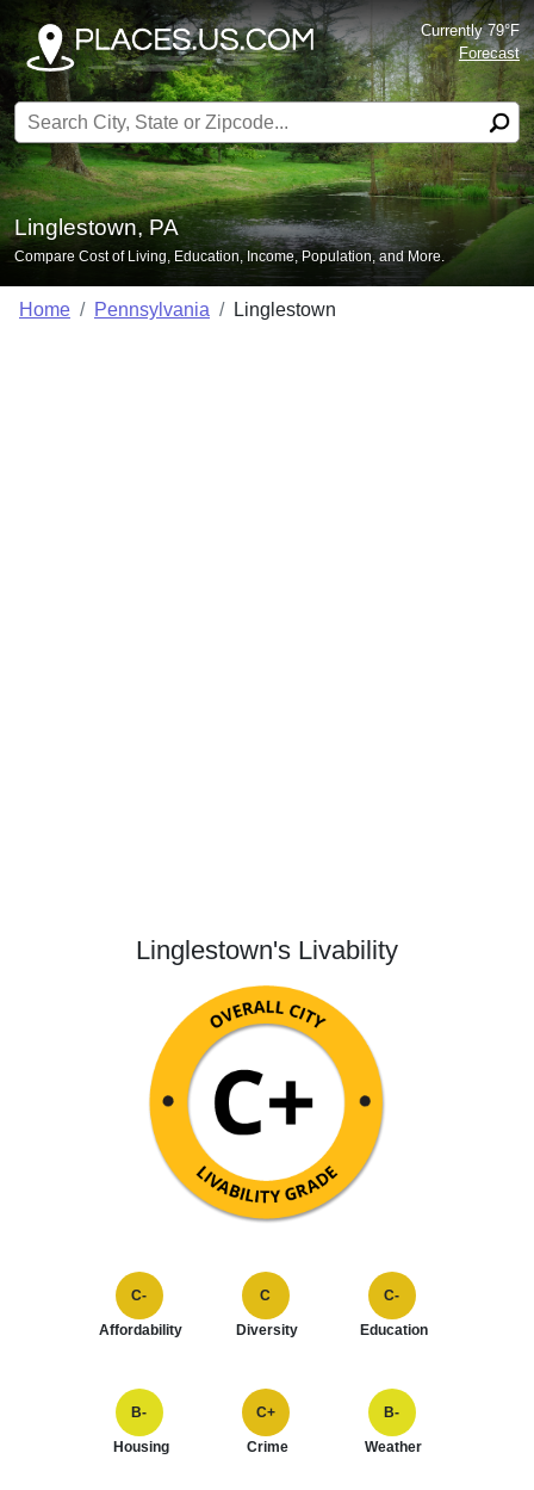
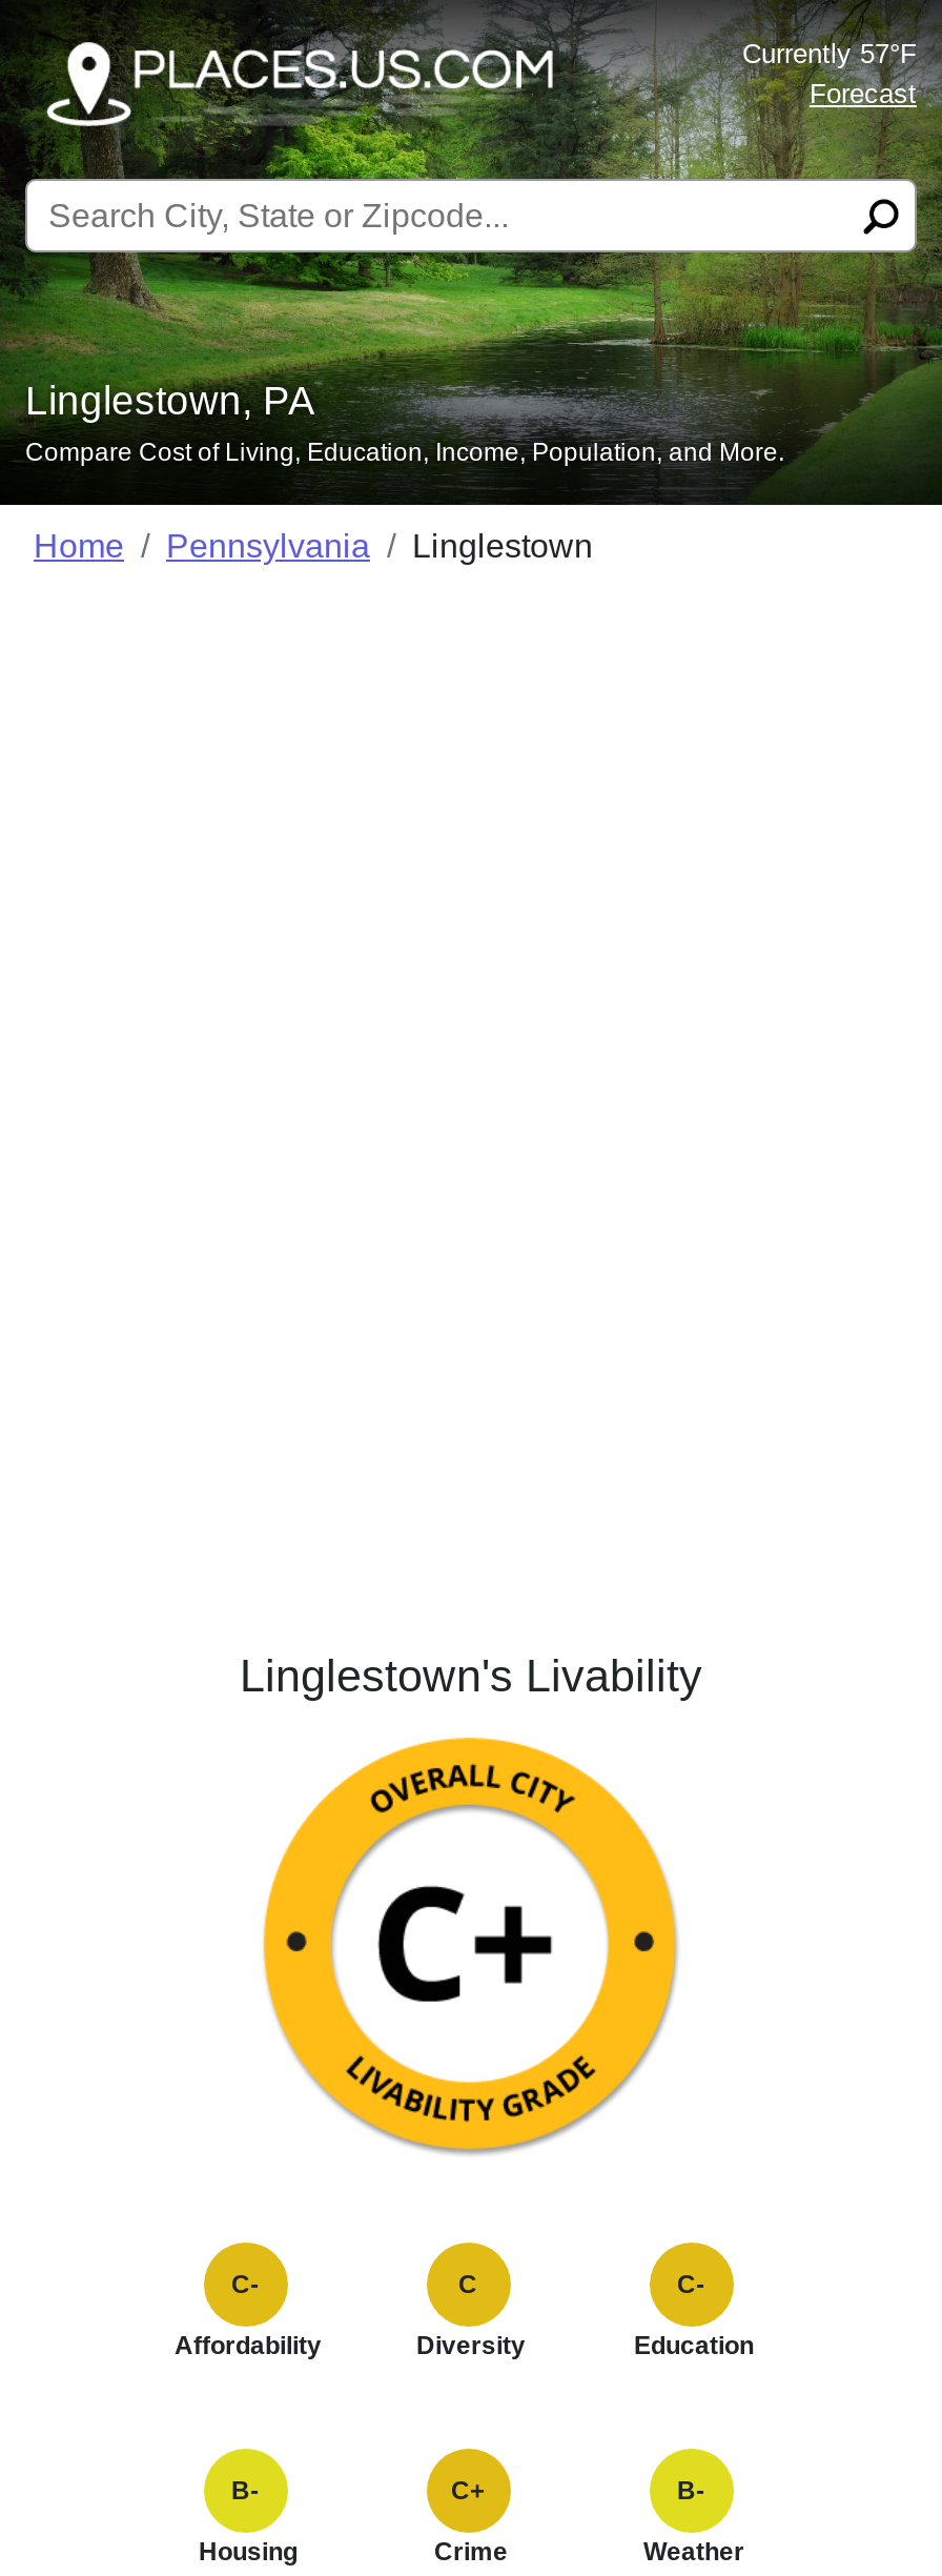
- Currently 79°F
+ Currently 57°F
